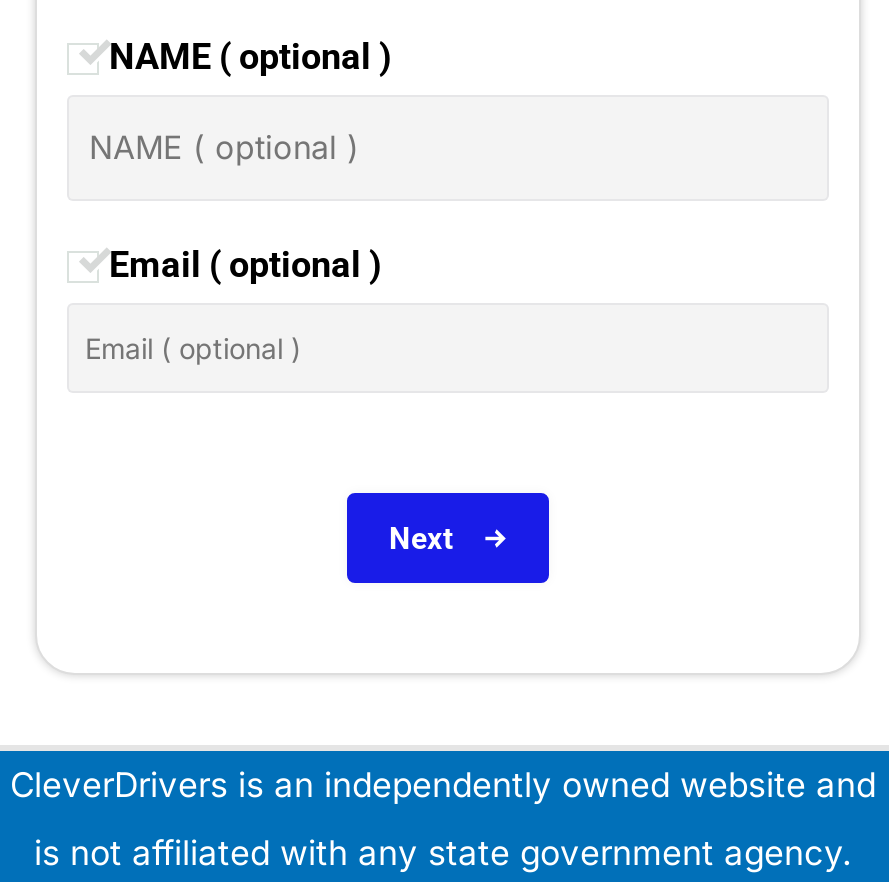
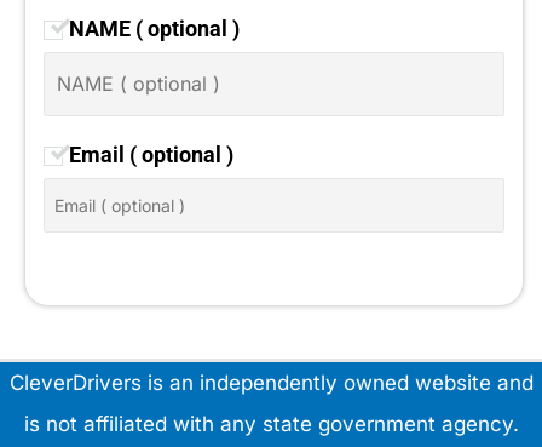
- Next
